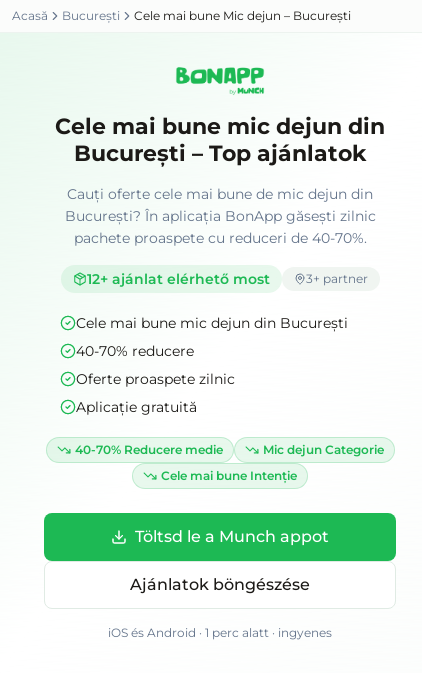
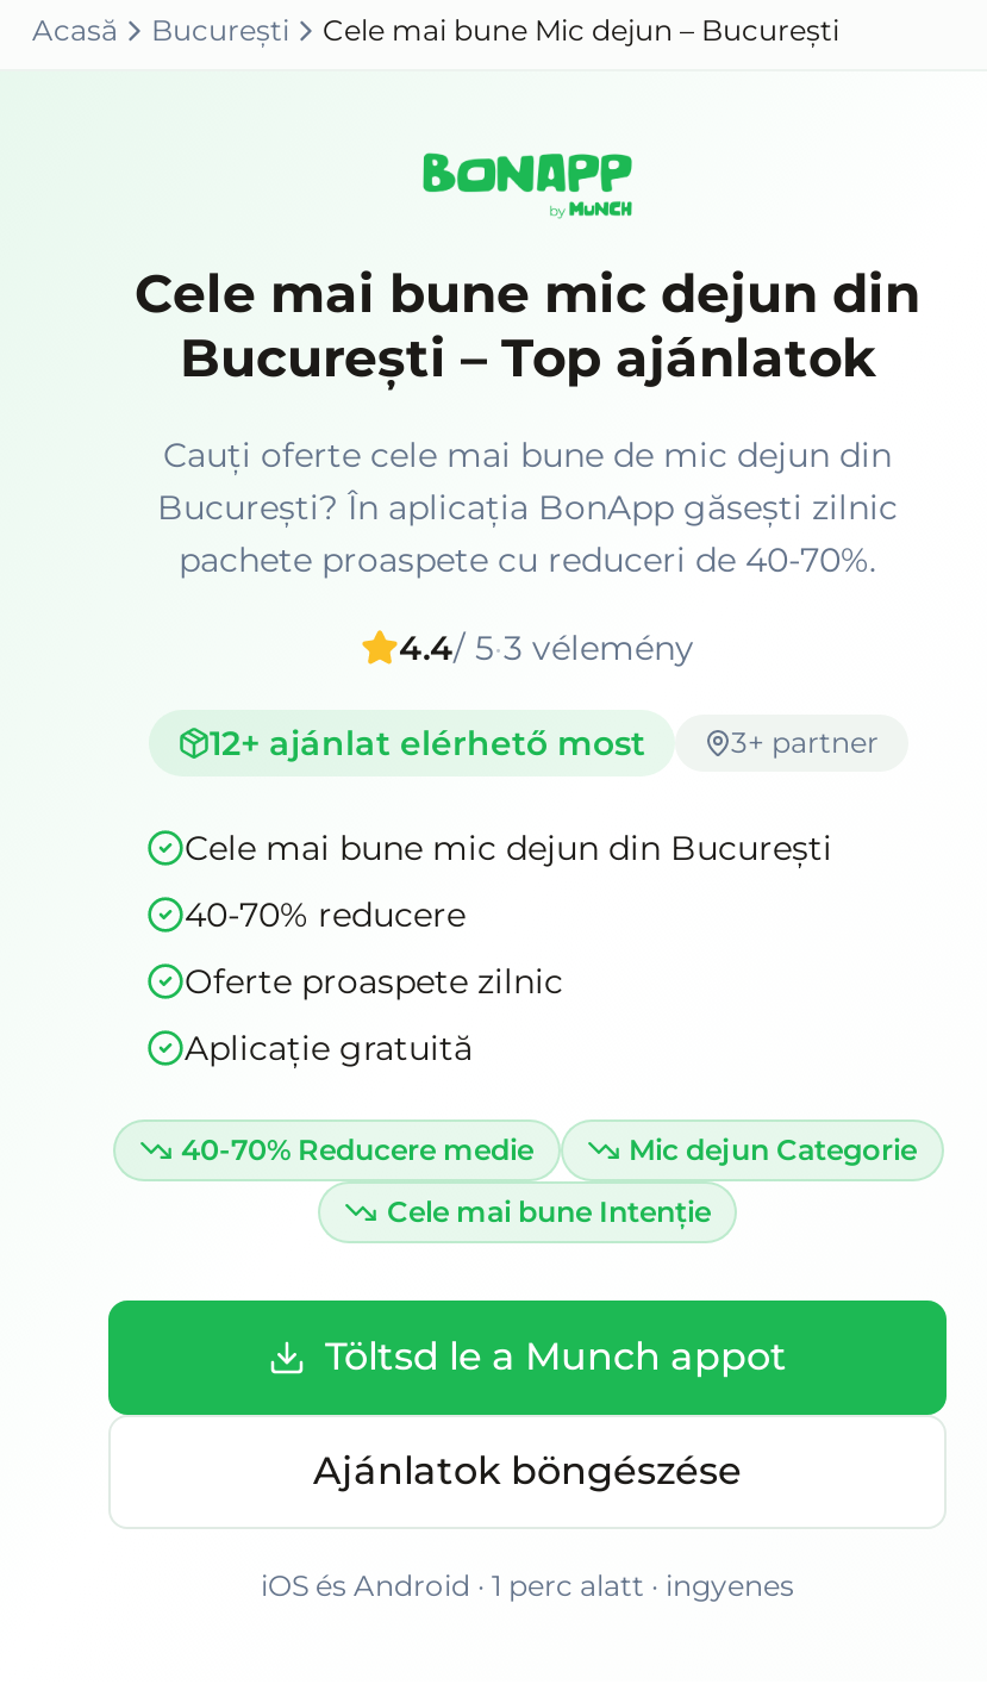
+ 4.4/ 5 · 3 vélemény
